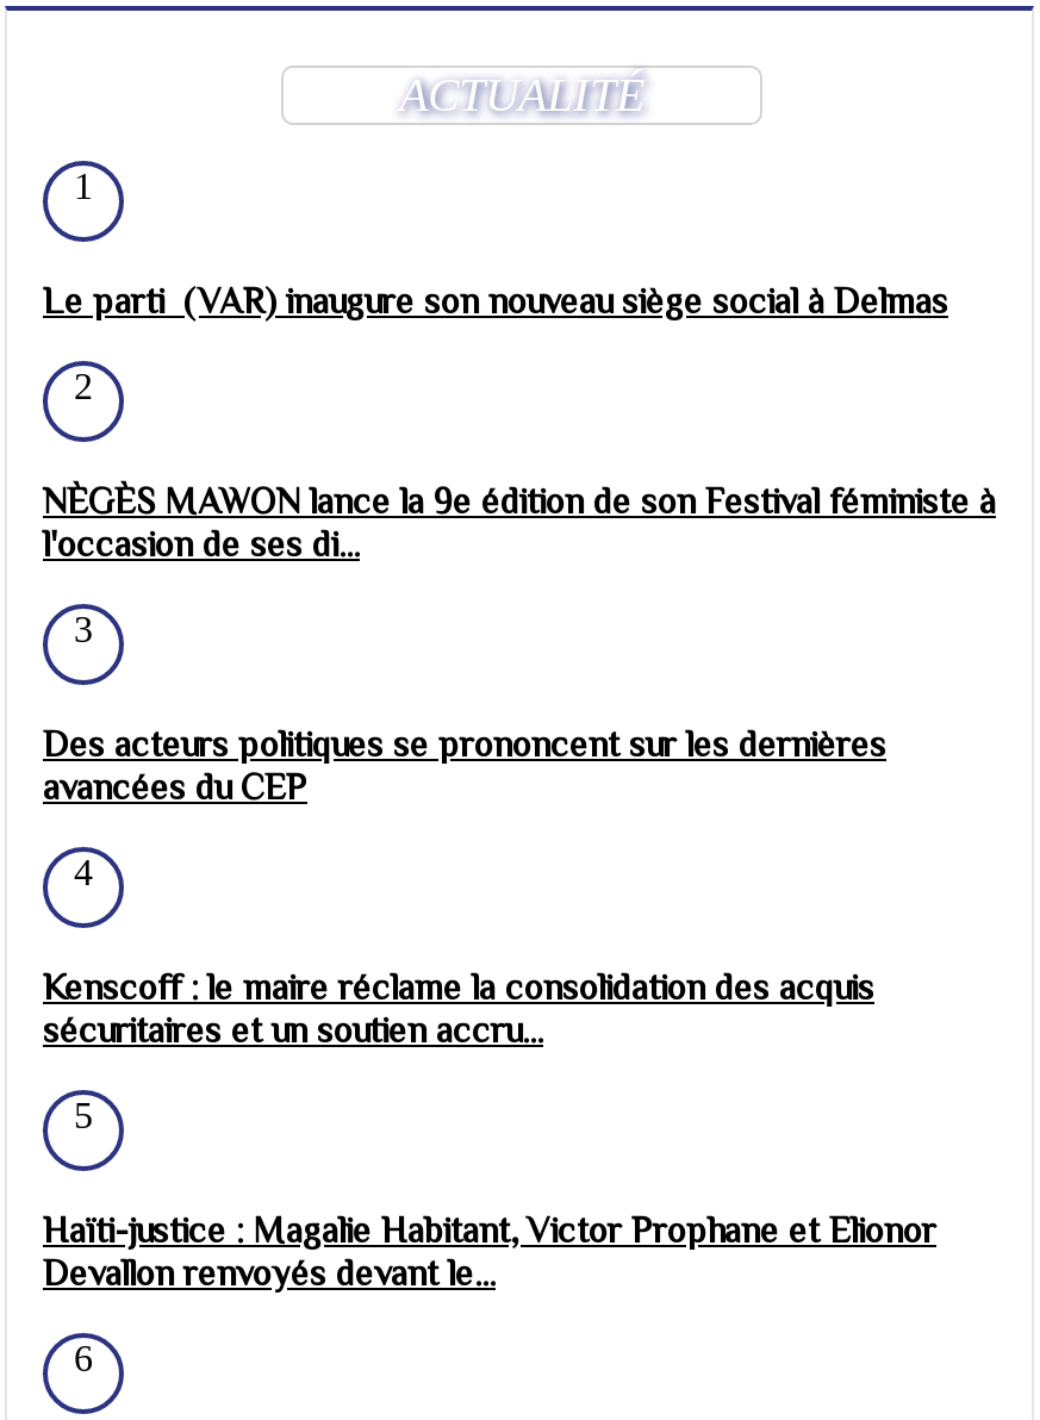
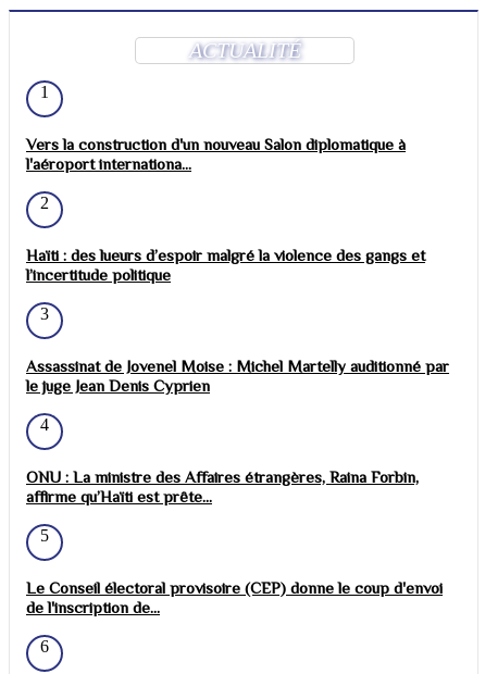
- Le parti (VAR) inaugure son nouveau siège social à Delmas
+ Vers la construction d'un nouveau Salon diplomatique à
+ l'aéroport internationa...

- NÈGÈS MAWON lance la 9e édition de son Festival féministe à
- l'occasion de ses di...
+ Haïti : des lueurs d’espoir malgré la violence des gangs et
+ l’incertitude politique

- Des acteurs politiques se prononcent sur les dernières
- avancées du CEP
+ Assassinat de Jovenel Moise : Michel Martelly auditionné par
+ le juge Jean Denis Cyprien

- Kenscoff : le maire réclame la consolidation des acquis
- sécuritaires et un soutien accru...
+ ONU : La ministre des Affaires étrangères, Raina Forbin,
+ affirme qu’Haïti est prête...

- Haïti-justice : Magalie Habitant, Victor Prophane et Elionor
- Devallon renvoyés devant le...
+ Le Conseil électoral provisoire (CEP) donne le coup d'envoi
+ de l'inscription de...
